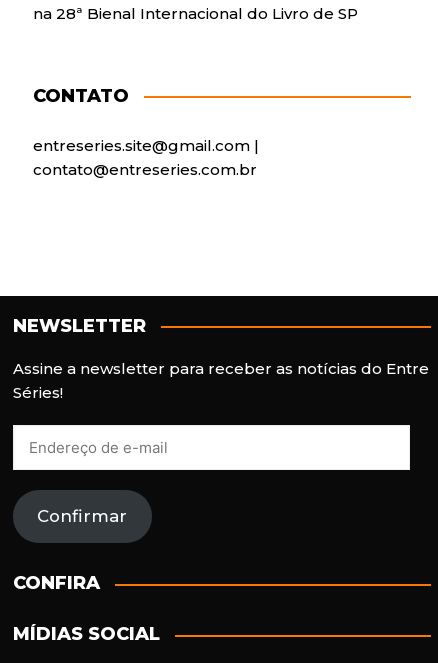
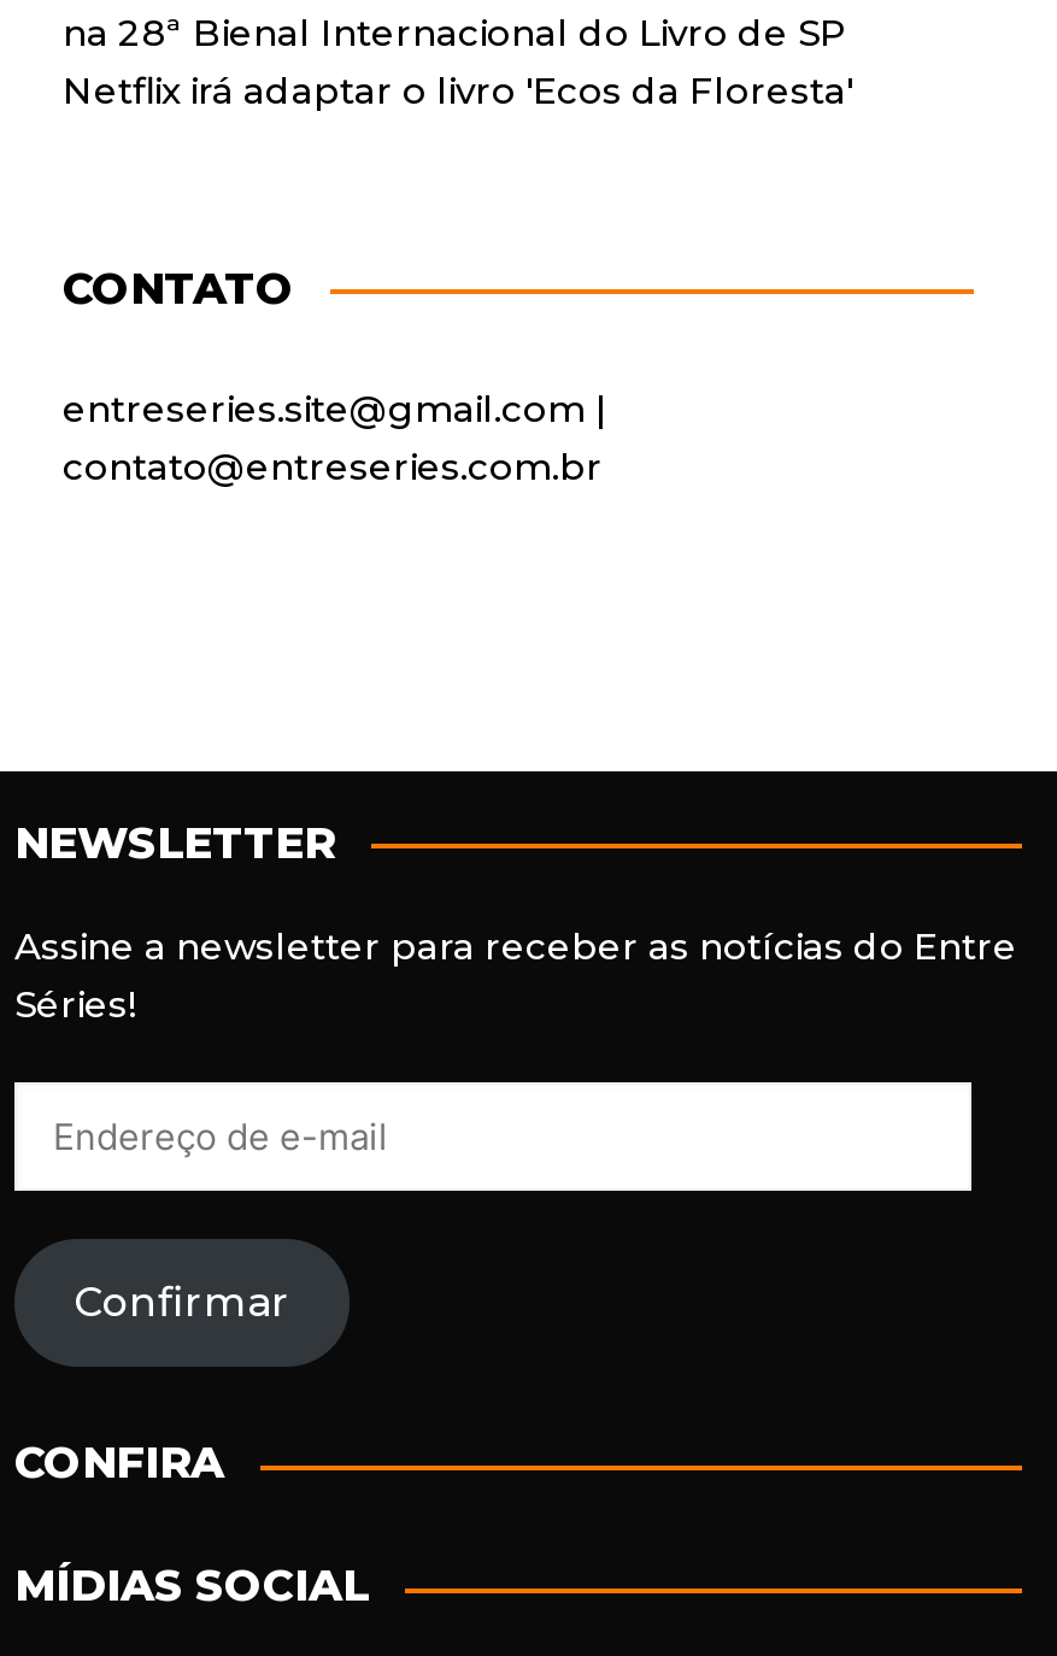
+ Netflix irá adaptar o livro 'Ecos da Floresta'
